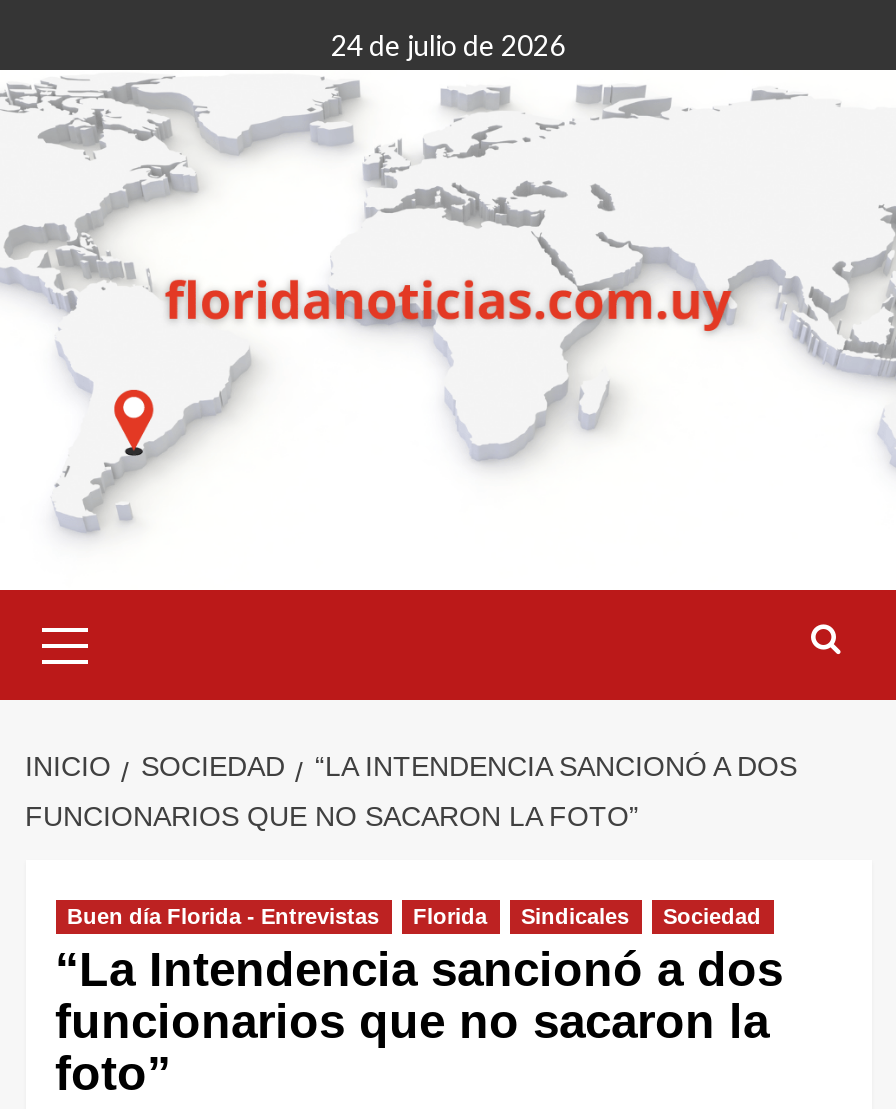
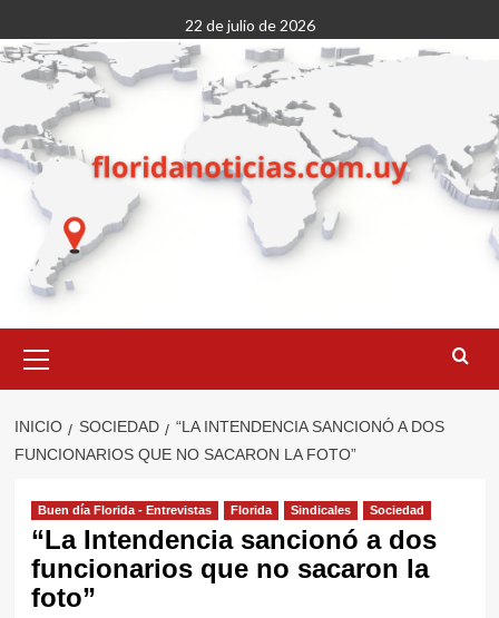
- 24 de julio de 2026
+ 22 de julio de 2026
